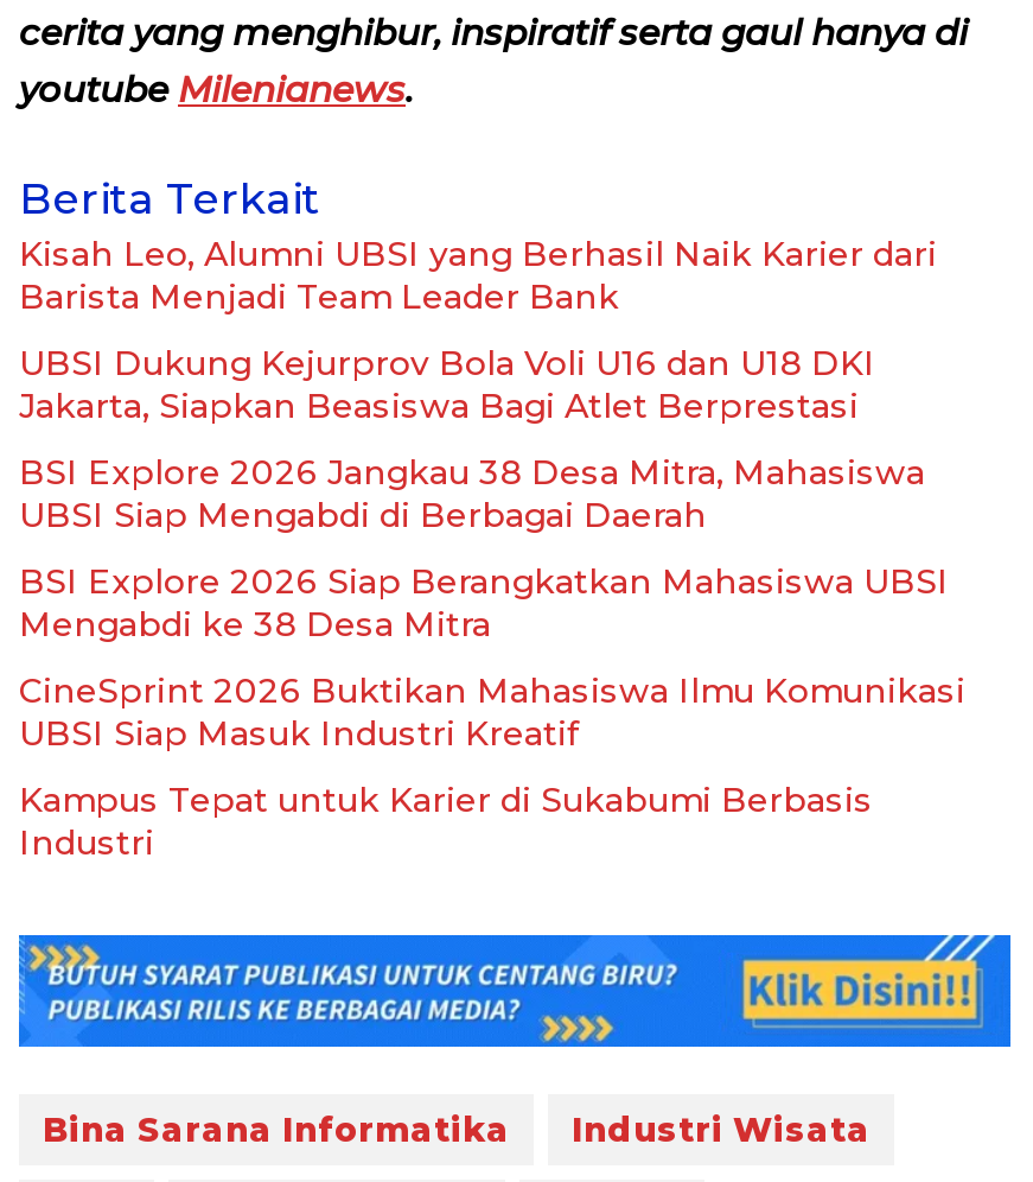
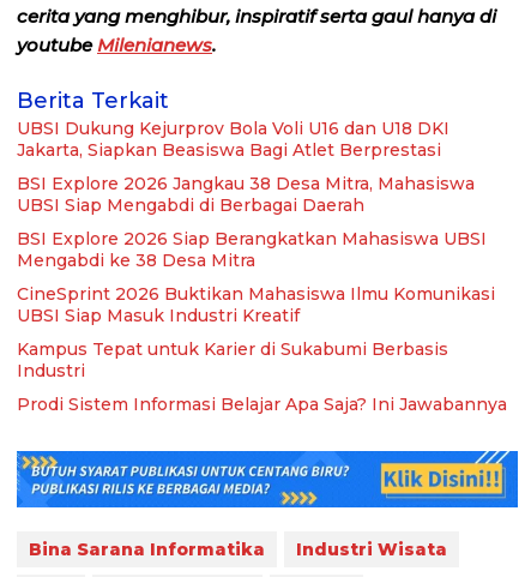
- Kisah Leo, Alumni UBSI yang Berhasil Naik Karier dari
- Barista Menjadi Team Leader Bank

moved up: UBSI Dukung Kejurprov Bola Voli U16 dan U18 DKI | Jakarta, Siapkan Beasiswa Bagi Atlet Berprestasi | BSI Explore 2026 Jangkau 38 Desa Mitra, Mahasiswa | ... | Kampus Tepat untuk Karier di Sukabumi Berbasis | Industri

+ Prodi Sistem Informasi Belajar Apa Saja? Ini Jawabannya
